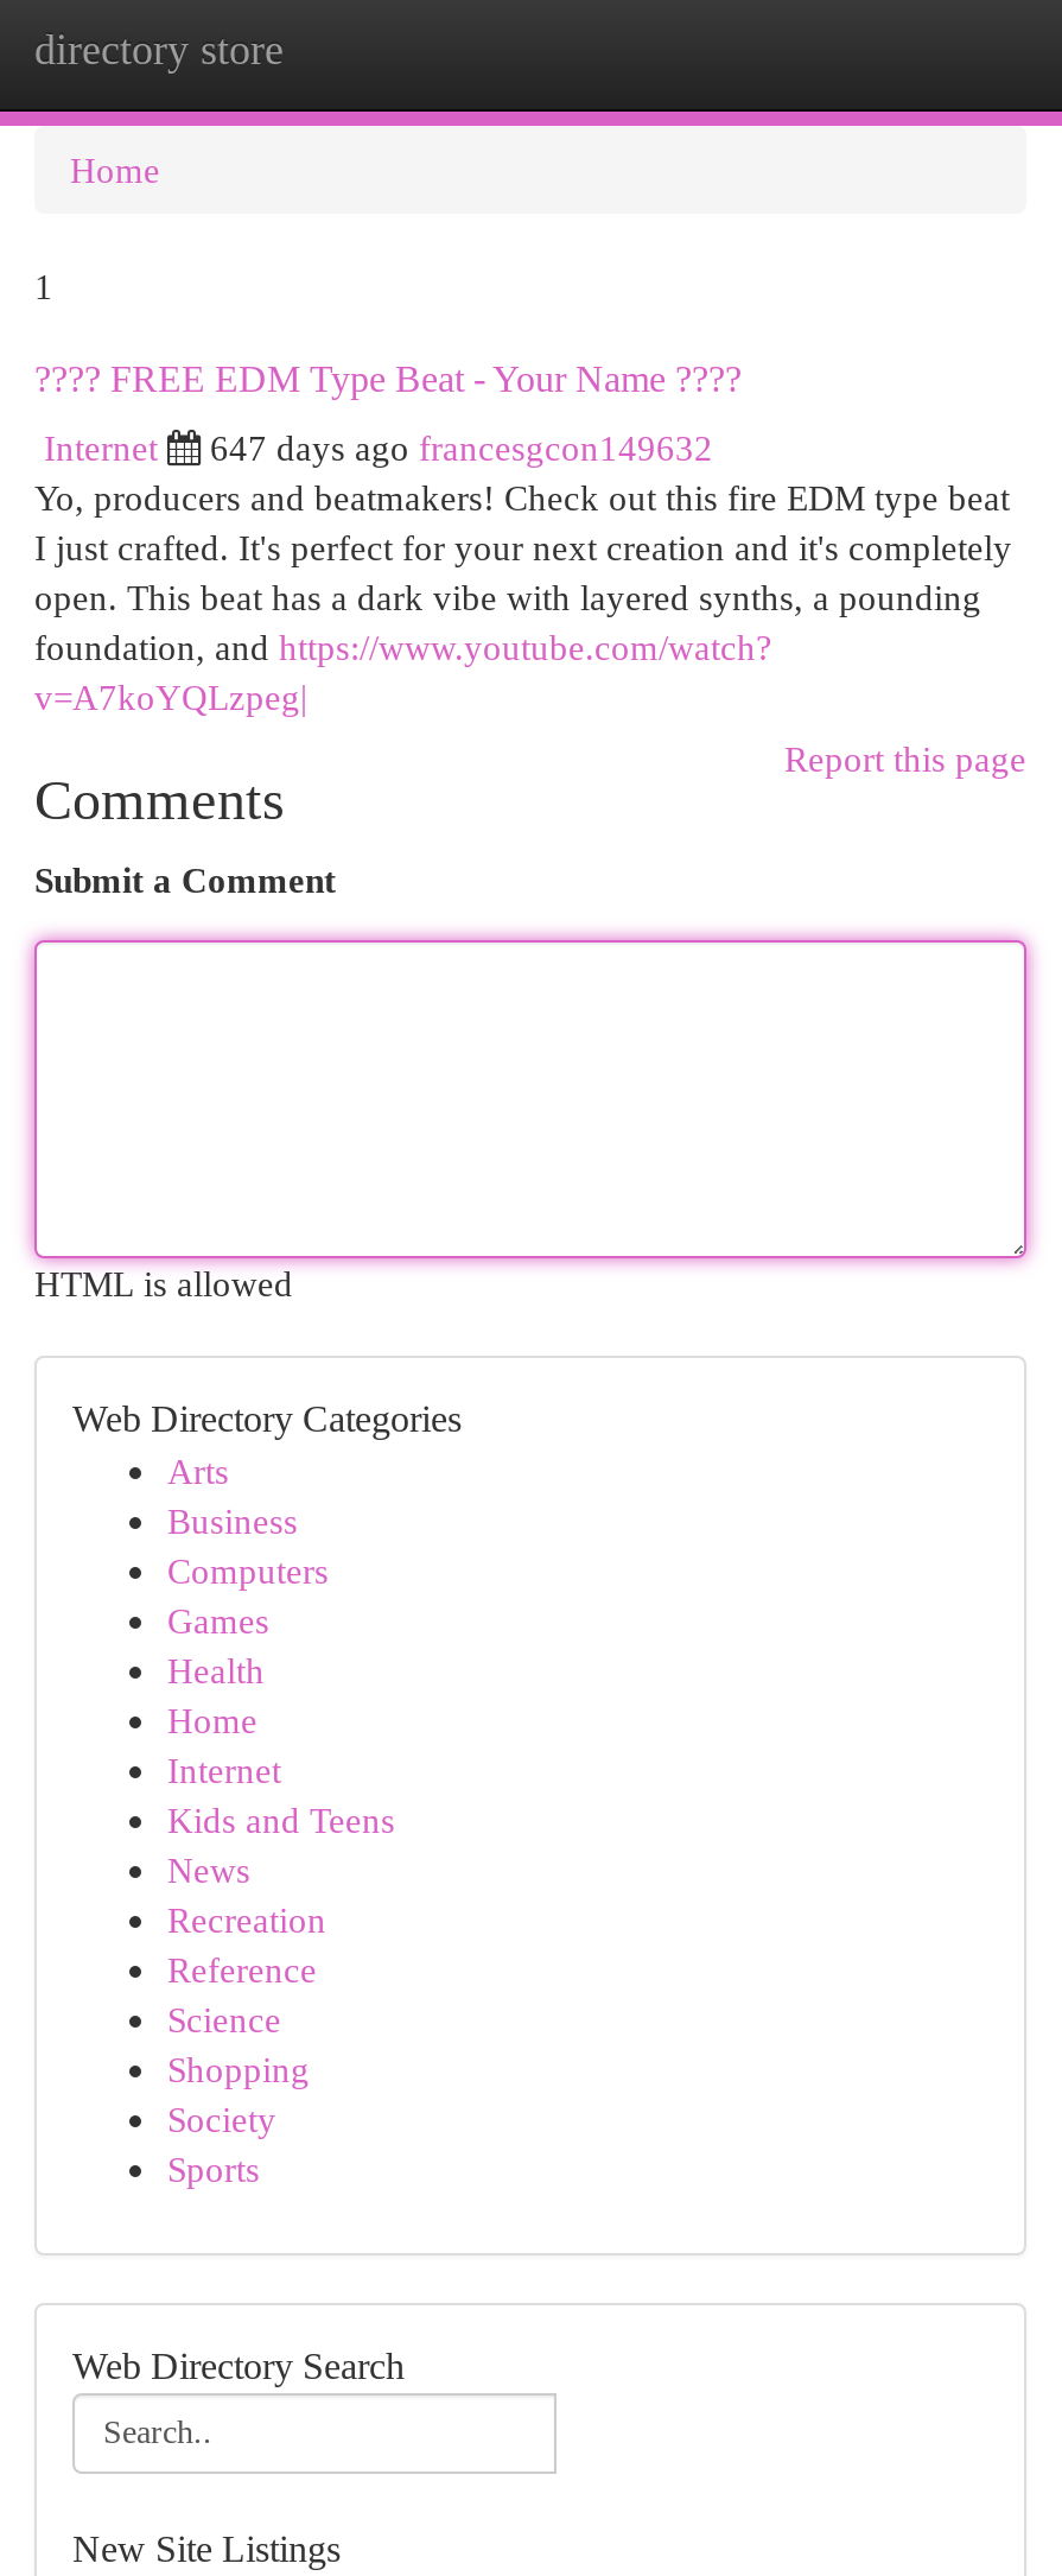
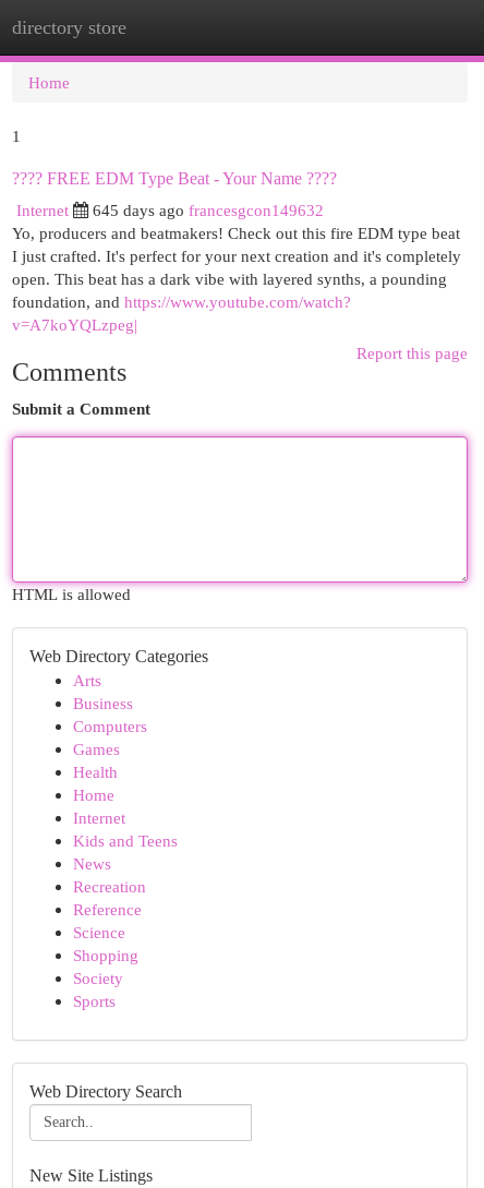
- 647 days ago francesgcon149632
+ 645 days ago francesgcon149632
